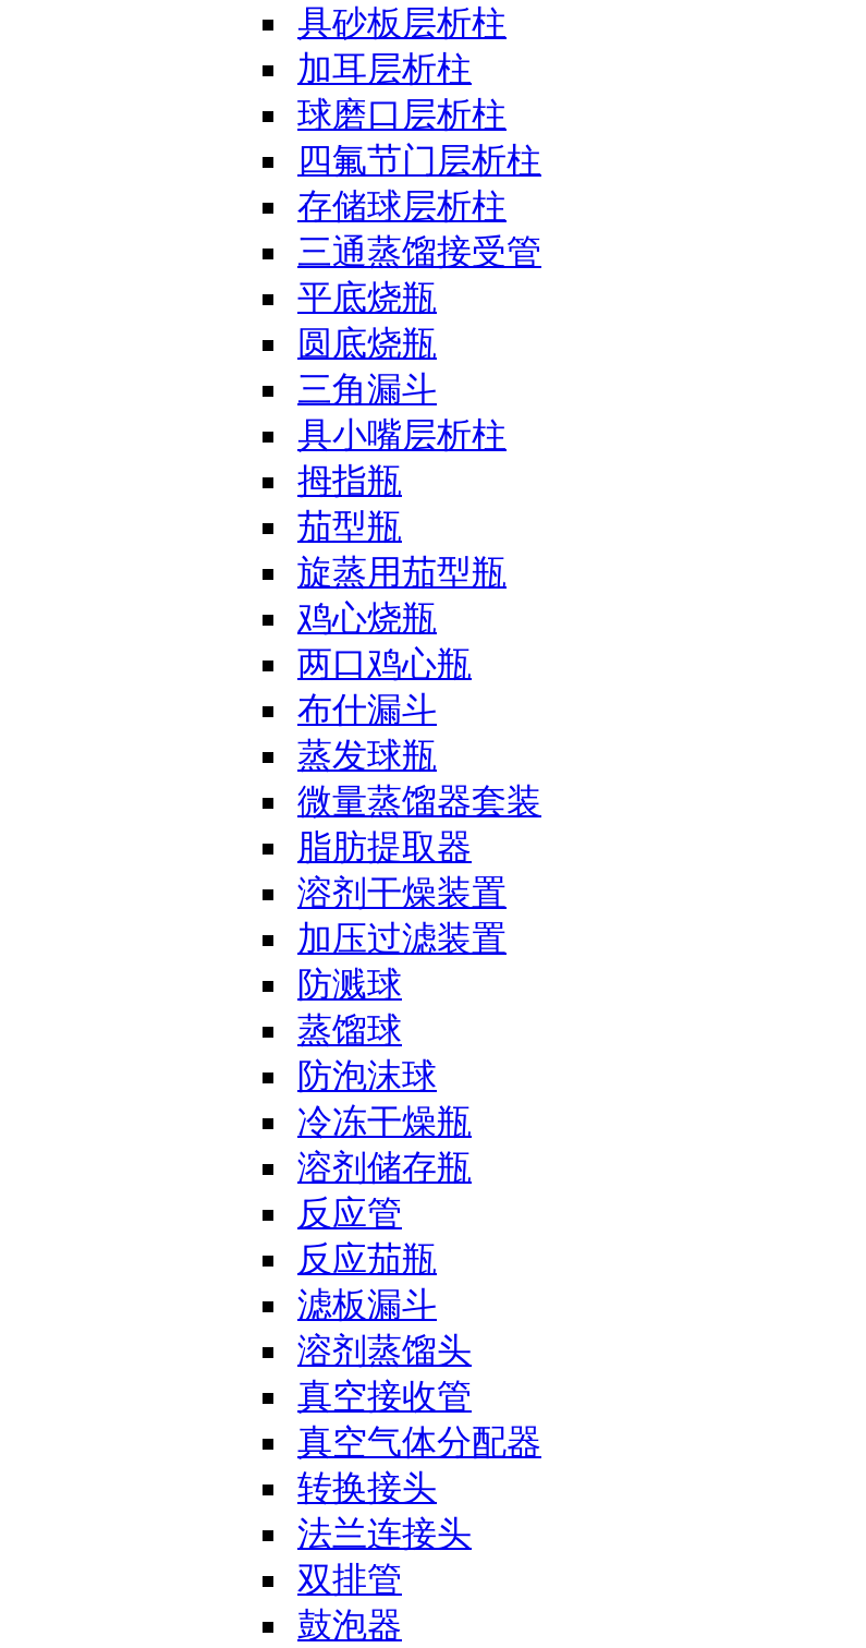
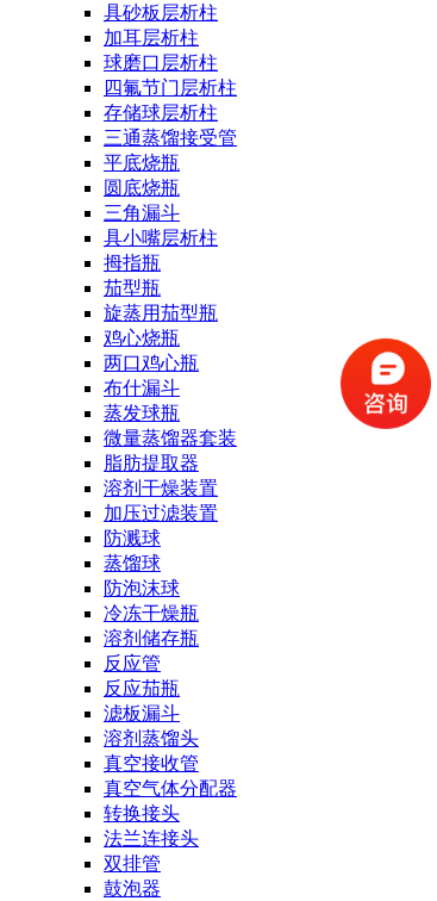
+ [image]
